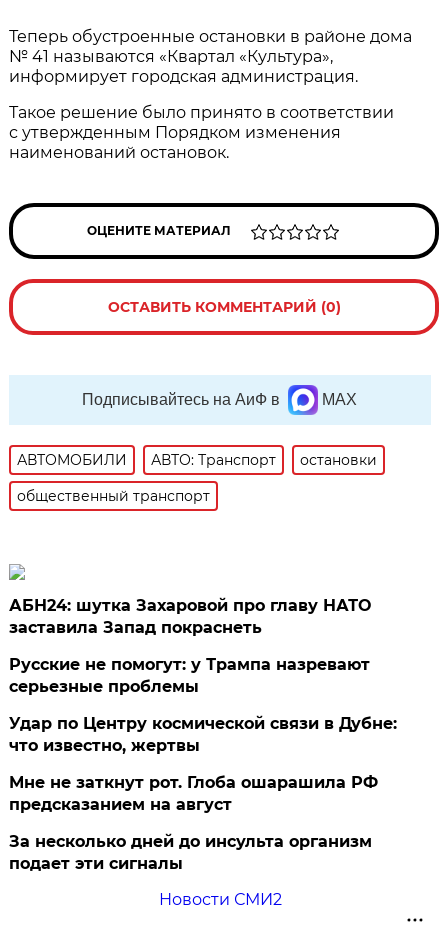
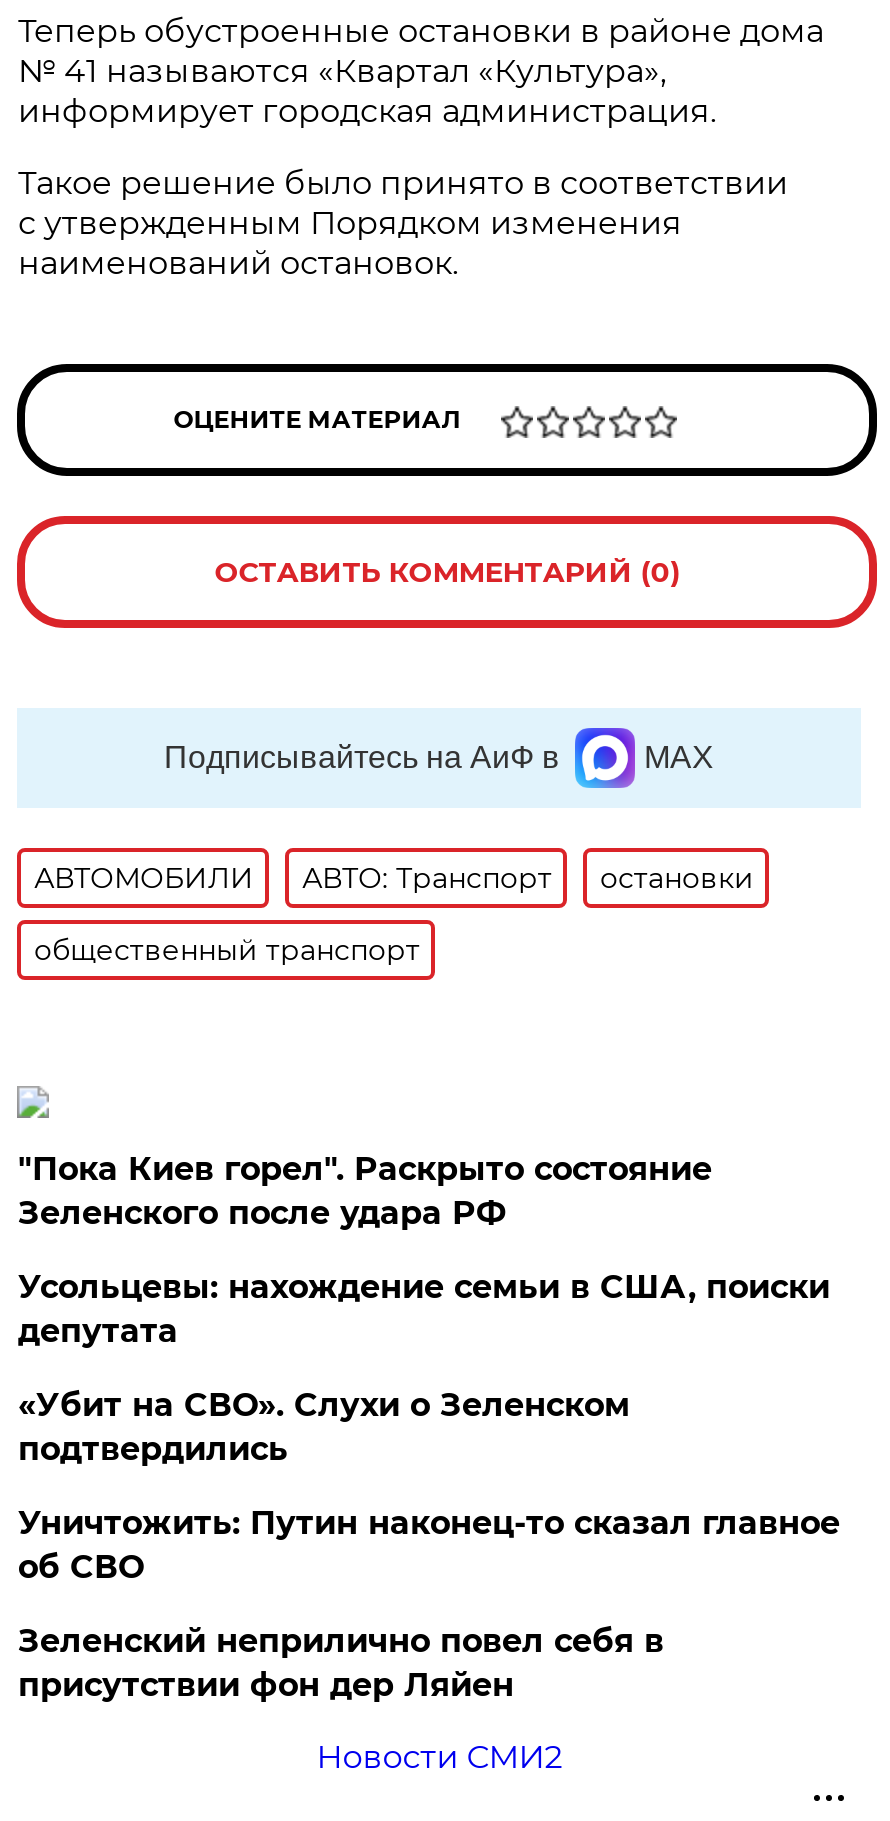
- АБН24: шутка Захаровой про главу НАТО
- заставила Запад покраснеть
+ "Пока Киев горел". Раскрыто состояние
+ Зеленского после удара РФ

- Русские не помогут: у Трампа назревают
- серьезные проблемы
+ Усольцевы: нахождение семьи в США, поиски
+ депутата

- Удар по Центру космической связи в Дубне:
- что известно, жертвы
+ «Убит на СВО». Слухи о Зеленском
+ подтвердились

- Мне не заткнут рот. Глоба ошарашила РФ
- предсказанием на август
+ Уничтожить: Путин наконец-то сказал главное
+ об СВО

- За несколько дней до инсульта организм
- подает эти сигналы
+ Зеленский неприлично повел cебя в
+ присутствии фон дер Ляйен
